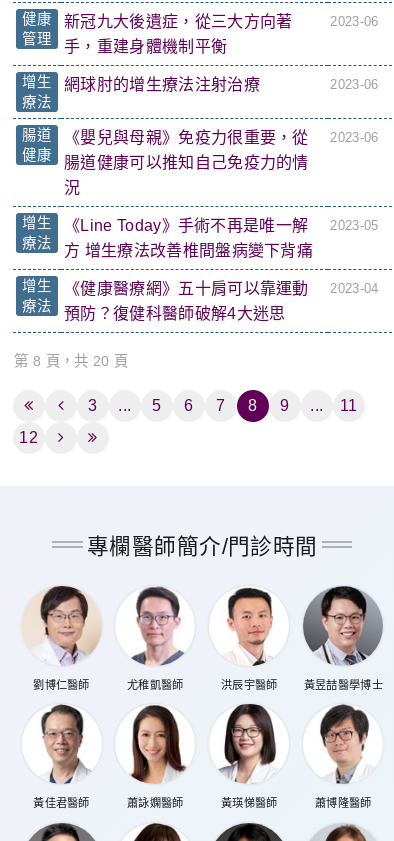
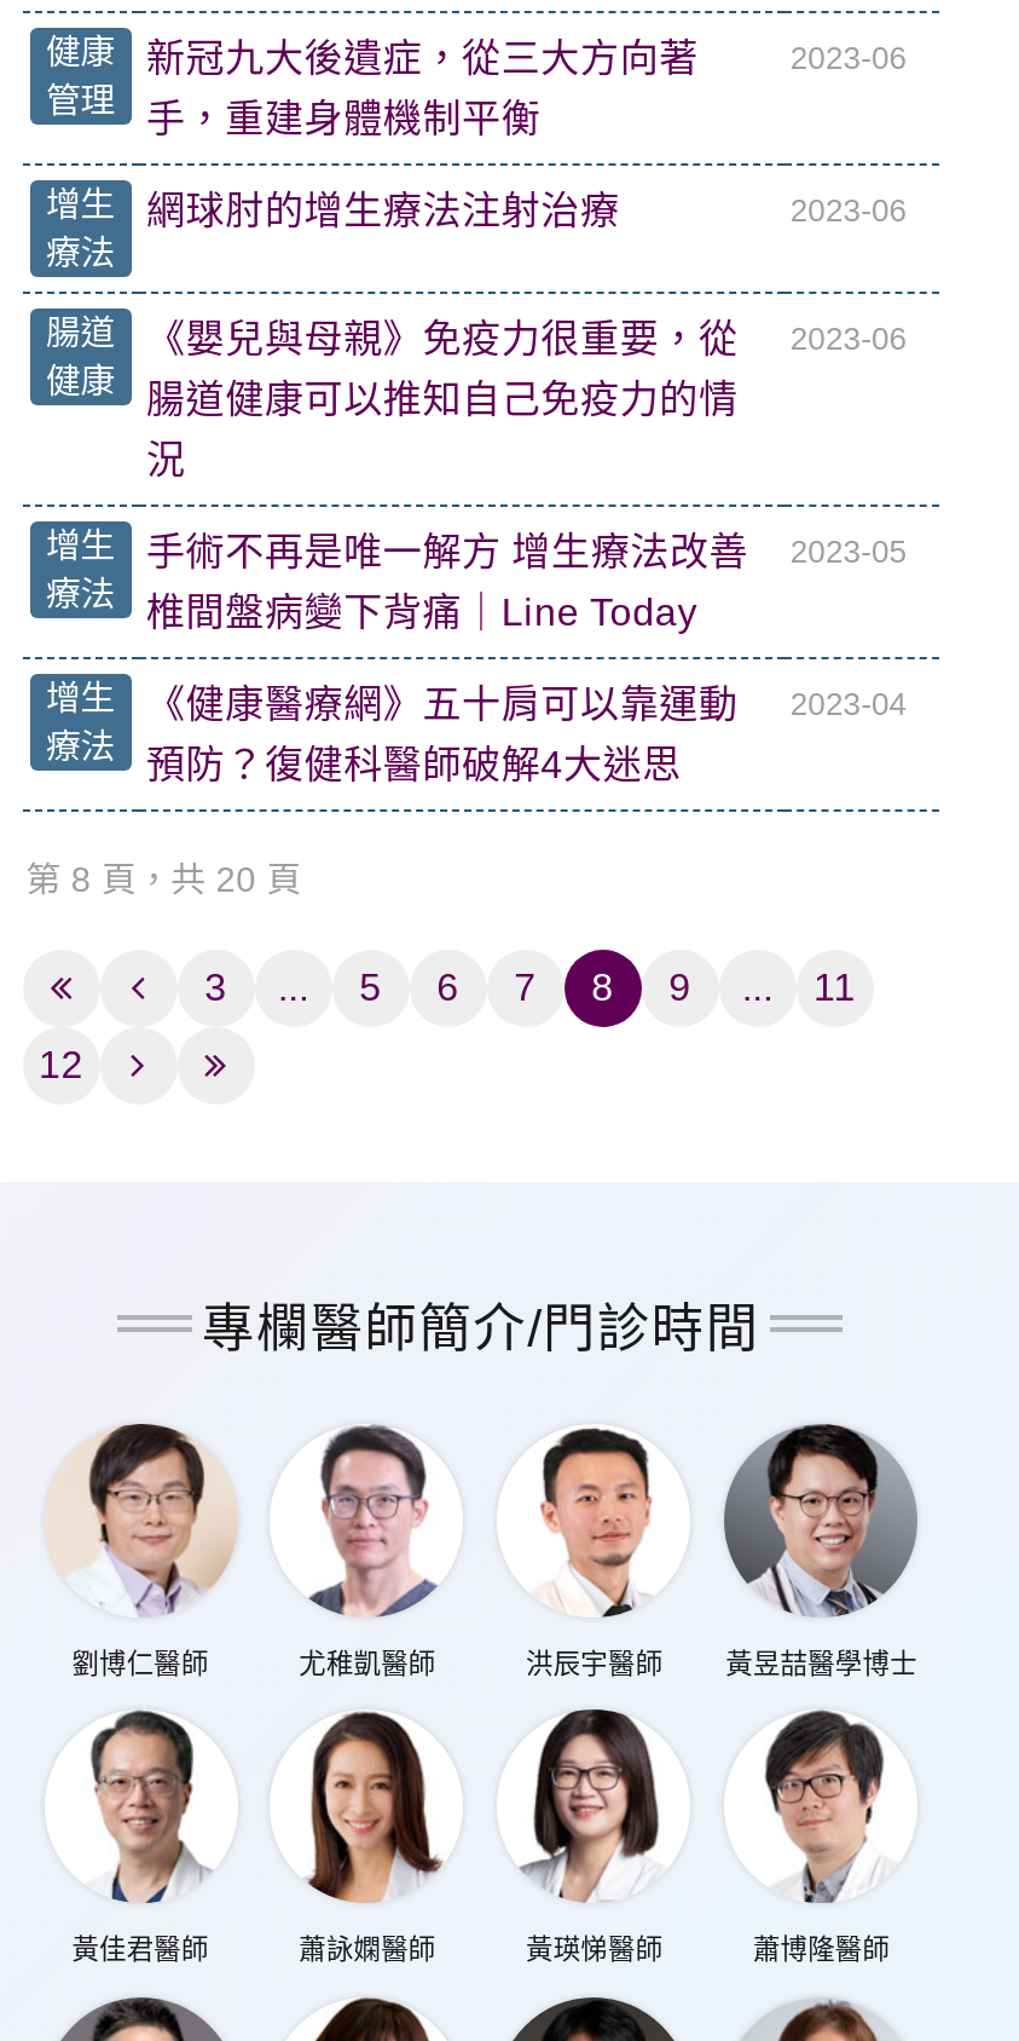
- 《Line Today》手術不再是唯一解
+ 手術不再是唯一解方 增生療法改善

- 方 增生療法改善椎間盤病變下背痛
+ 椎間盤病變下背痛｜Line Today
